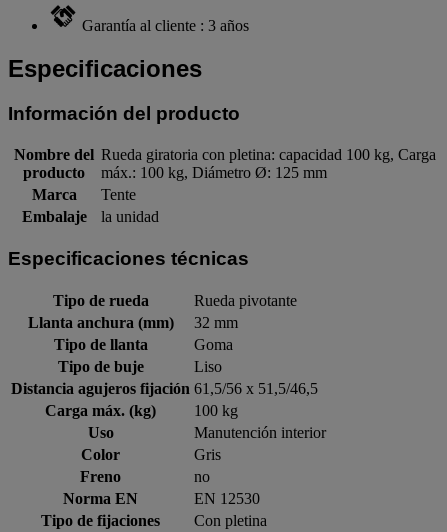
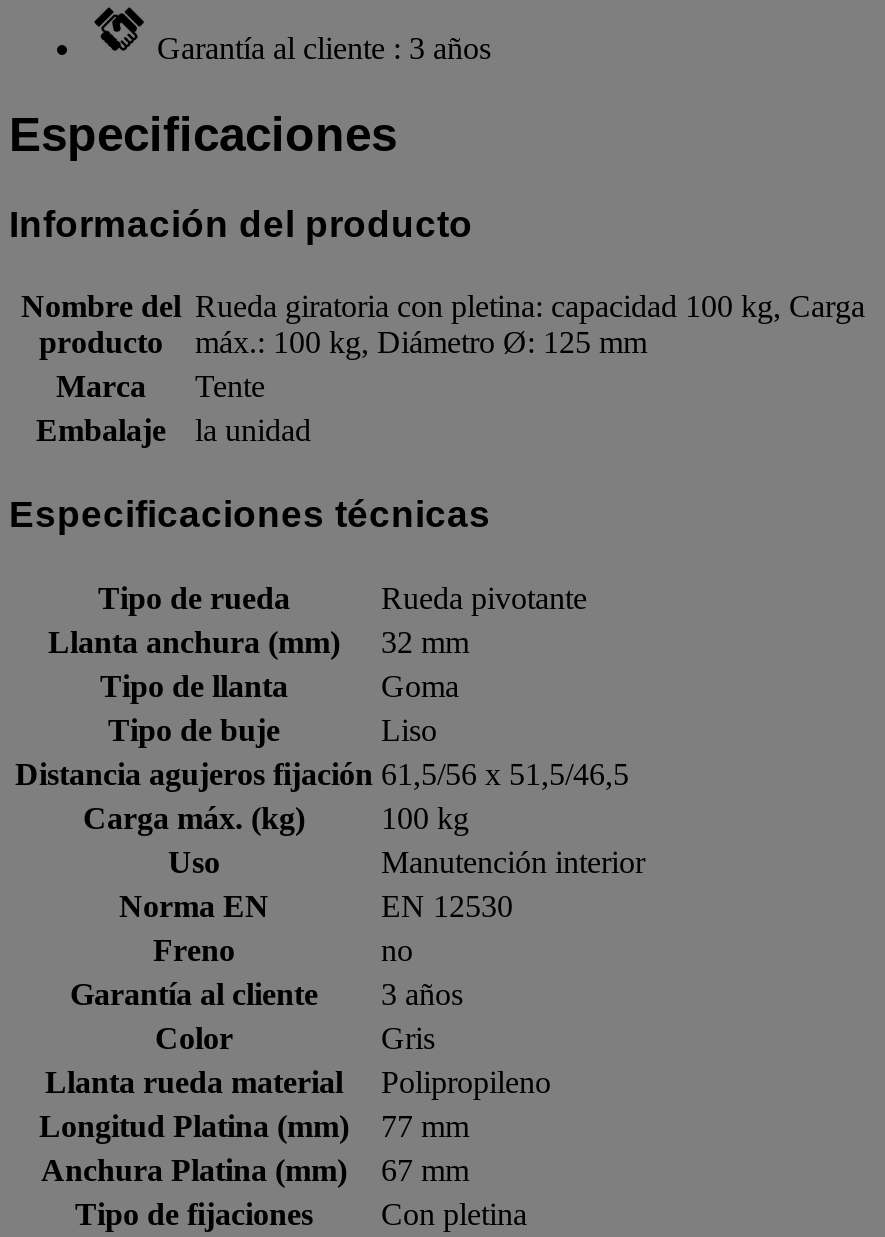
+ Garantía al cliente
+ 3 años

+ Llanta rueda material
+ Polipropileno
+ Longitud Platina (mm)
+ 77 mm
+ Anchura Platina (mm)
+ 67 mm

moved up: Freno | no | Norma EN | EN 12530
